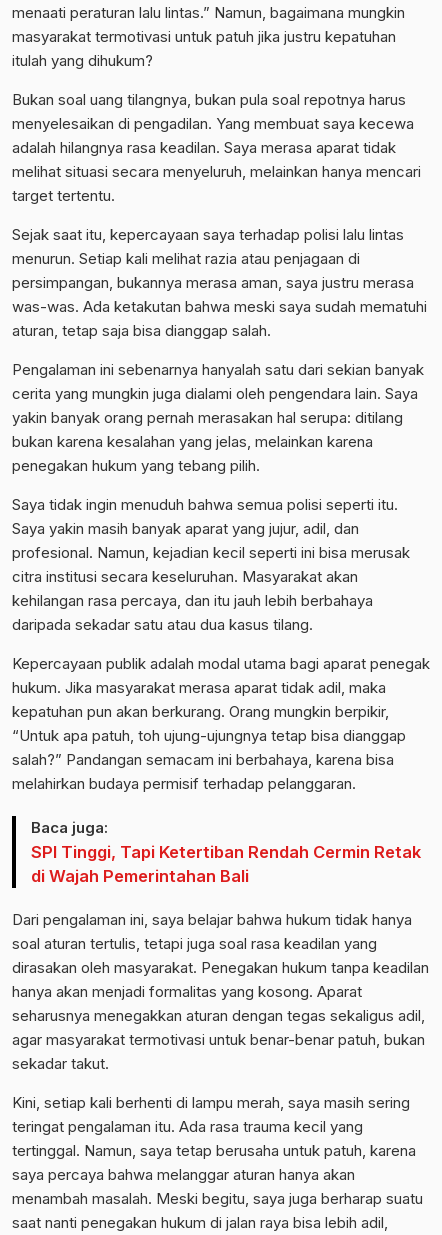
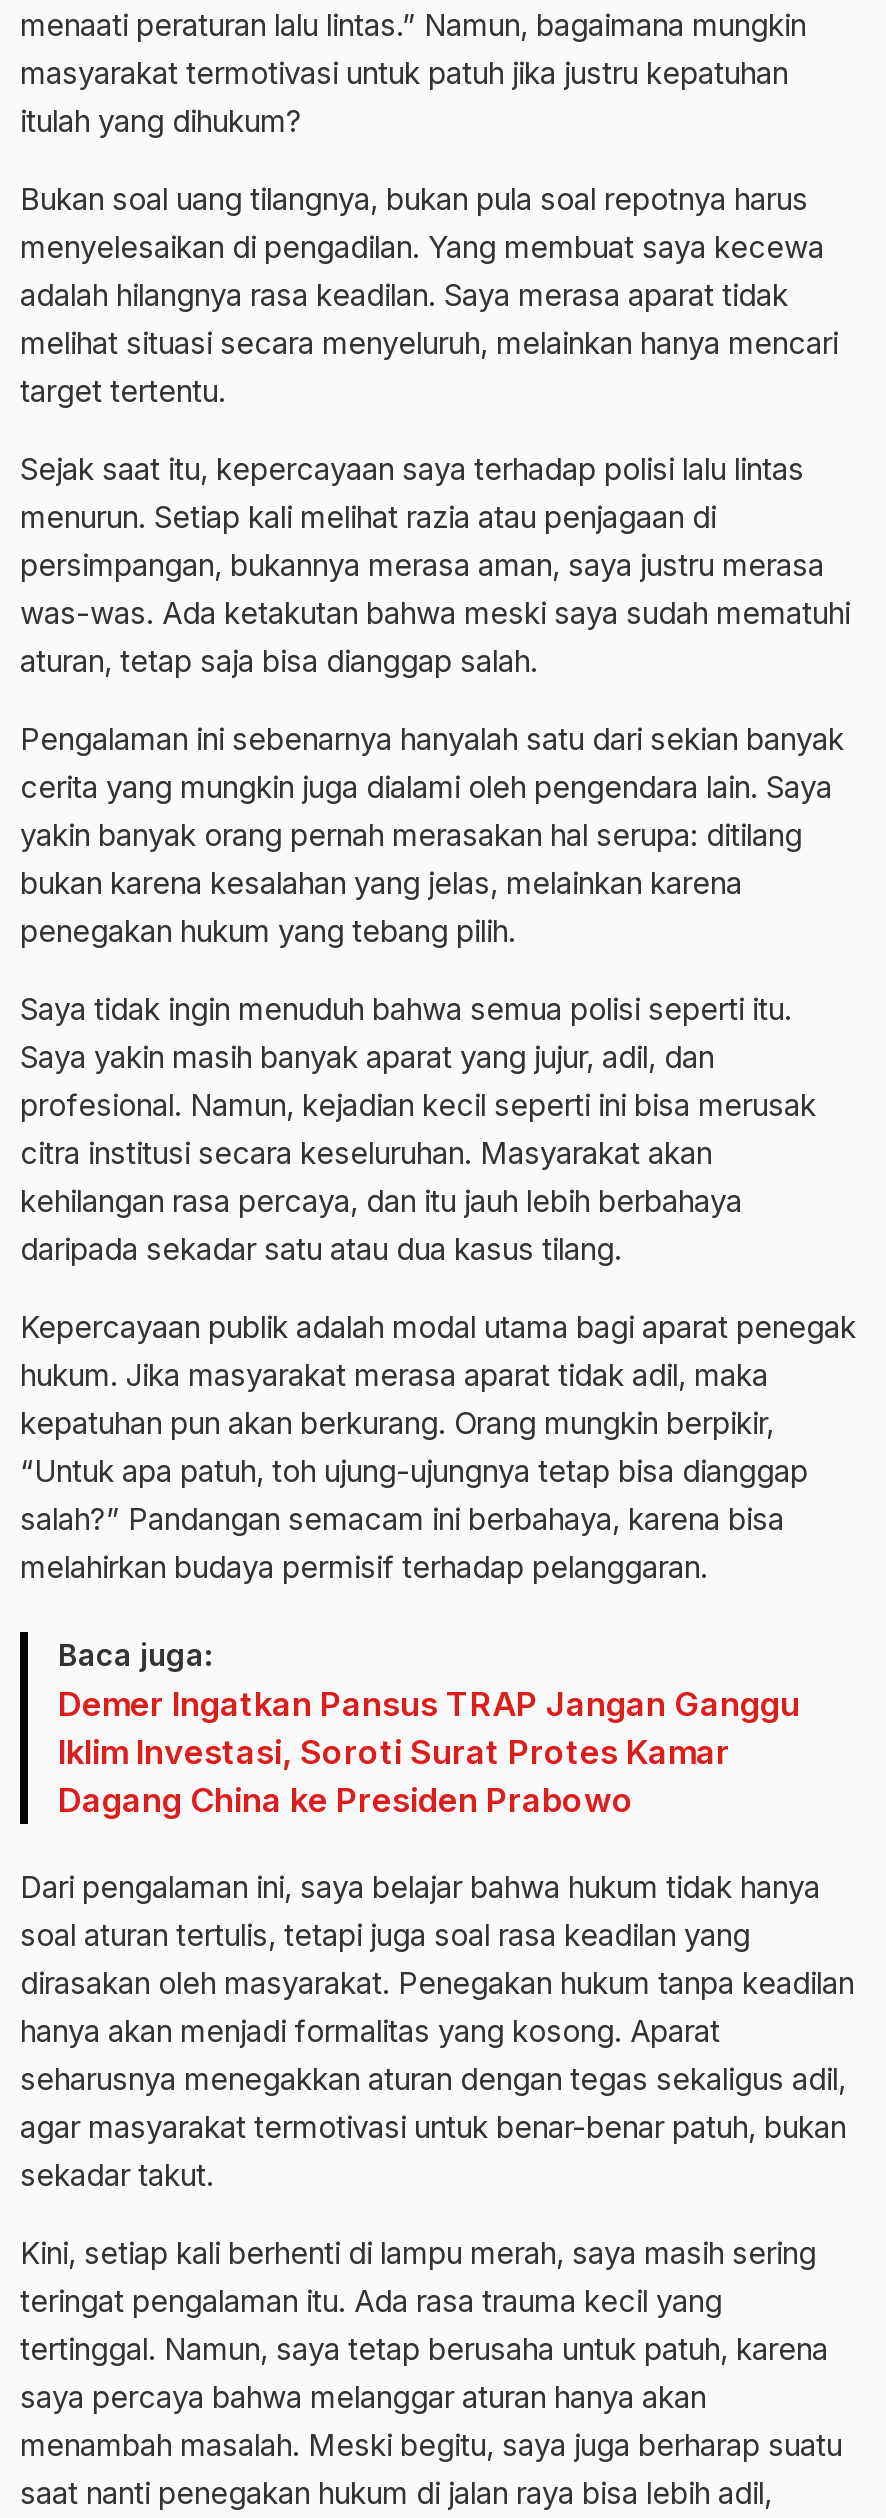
- SPI Tinggi, Tapi Ketertiban Rendah Cermin Retak
- di Wajah Pemerintahan Bali
+ Demer Ingatkan Pansus TRAP Jangan Ganggu
+ Iklim Investasi, Soroti Surat Protes Kamar
+ Dagang China ke Presiden Prabowo
